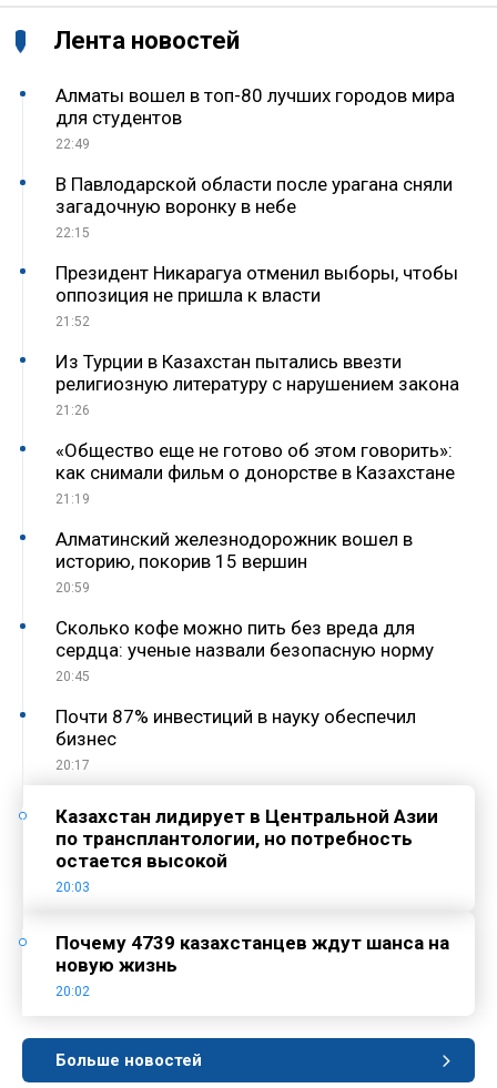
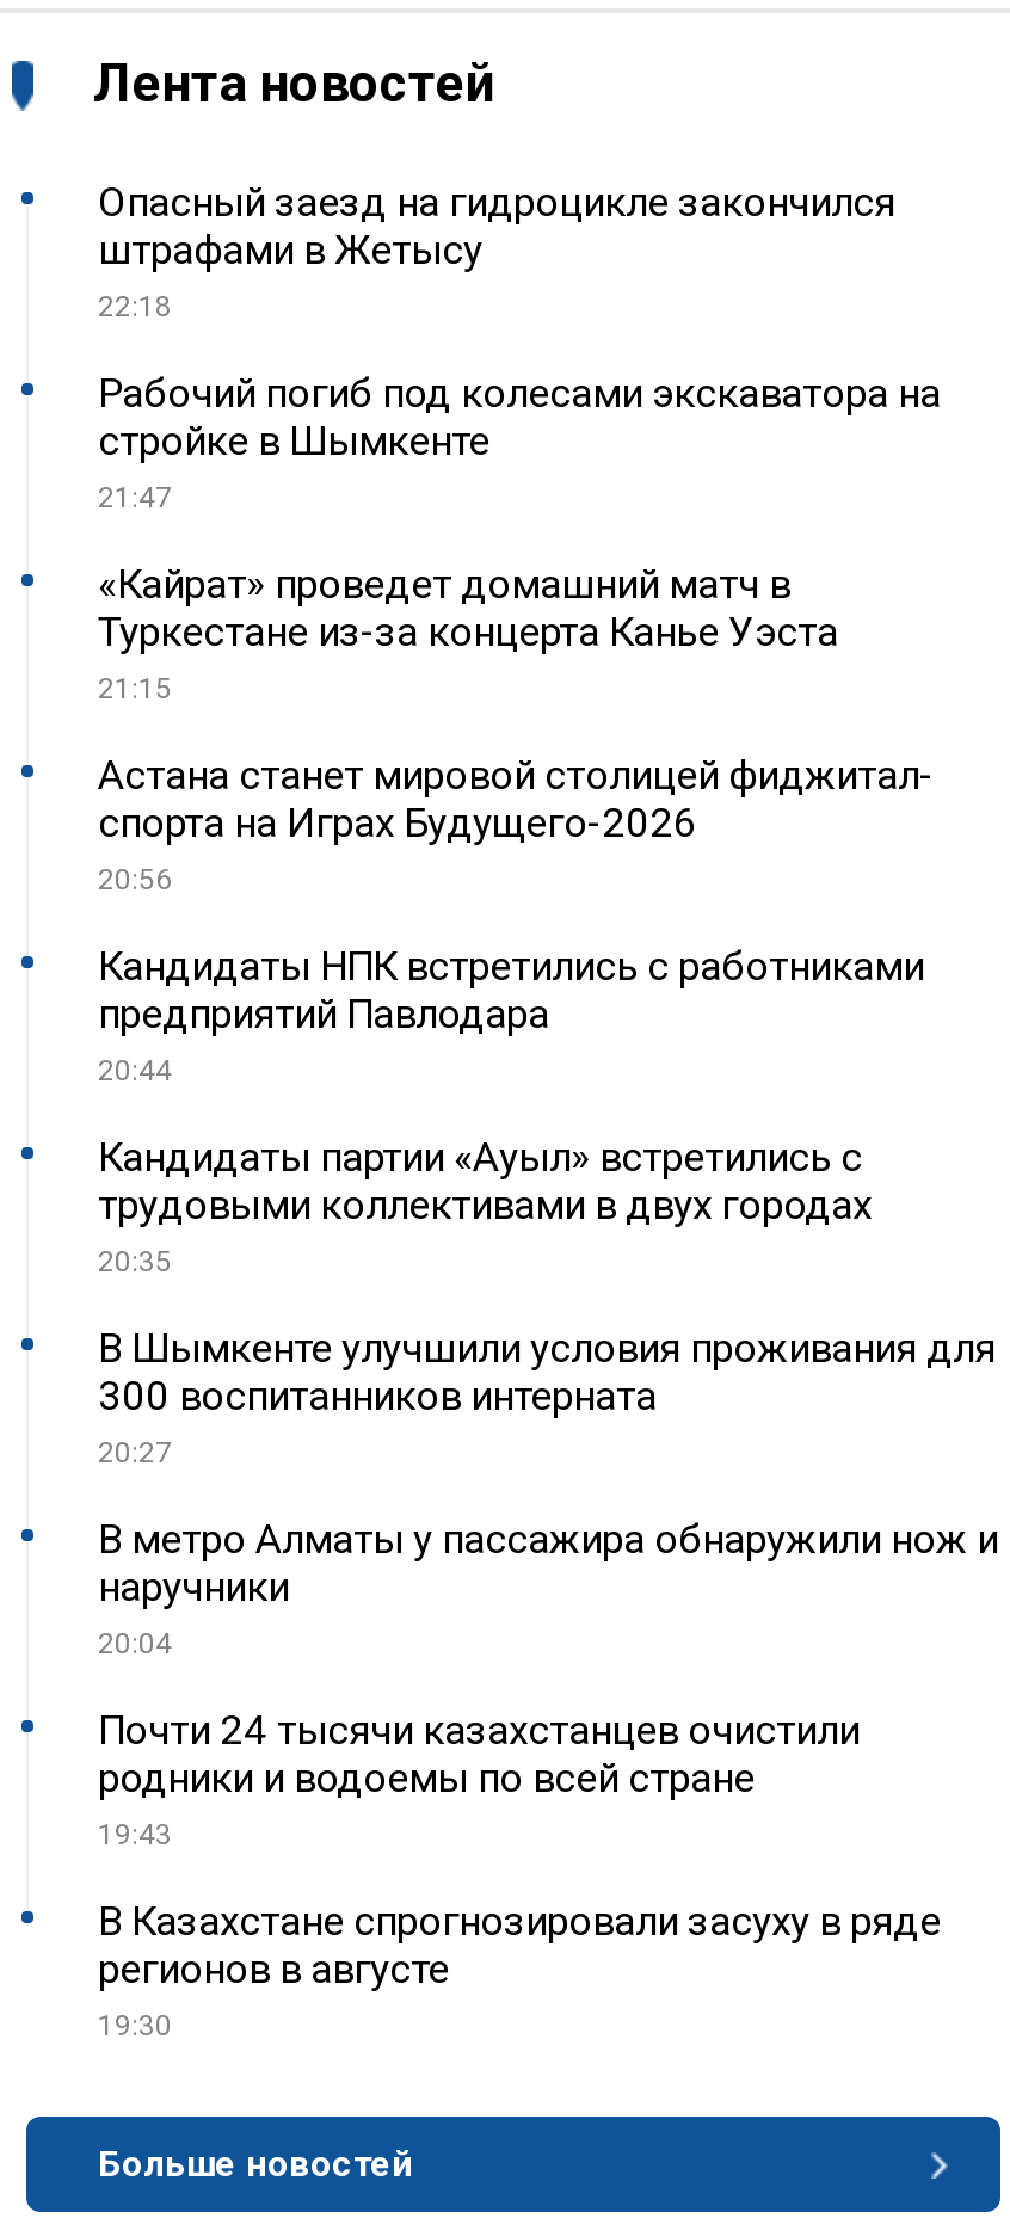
- Алматы вошел в топ-80 лучших городов мира
- для студентов
- 22:49
+ Опасный заезд на гидроцикле закончился
+ штрафами в Жетысу
+ 22:18

- В Павлодарской области после урагана сняли
- загадочную воронку в небе
- 22:15
+ Рабочий погиб под колесами экскаватора на
+ стройке в Шымкенте
+ 21:47

- Президент Никарагуа отменил выборы, чтобы
- оппозиция не пришла к власти
- 21:52
+ «Кайрат» проведет домашний матч в
+ Туркестане из-за концерта Канье Уэста
+ 21:15

- Из Турции в Казахстан пытались ввезти
- религиозную литературу с нарушением закона
- 21:26
+ Астана станет мировой столицей фиджитал-
+ спорта на Играх Будущего-2026
+ 20:56

- «Общество еще не готово об этом говорить»:
- как снимали фильм о донорстве в Казахстане
- 21:19
+ Кандидаты НПК встретились с работниками
+ предприятий Павлодара
+ 20:44

- Алматинский железнодорожник вошел в
- историю, покорив 15 вершин
- 20:59
+ Кандидаты партии «Ауыл» встретились с
+ трудовыми коллективами в двух городах
+ 20:35

- Сколько кофе можно пить без вреда для
- сердца: ученые назвали безопасную норму
- 20:45
+ В Шымкенте улучшили условия проживания для
+ 300 воспитанников интерната
+ 20:27

- Почти 87% инвестиций в науку обеспечил
- бизнес
- 20:17
+ В метро Алматы у пассажира обнаружили нож и
+ наручники
+ 20:04

- Казахстан лидирует в Центральной Азии
- по трансплантологии, но потребность
- остается высокой
- 20:03
+ Почти 24 тысячи казахстанцев очистили
+ родники и водоемы по всей стране
+ 19:43

- Почему 4739 казахстанцев ждут шанса на
- новую жизнь
- 20:02
+ В Казахстане спрогнозировали засуху в ряде
+ регионов в августе
+ 19:30
